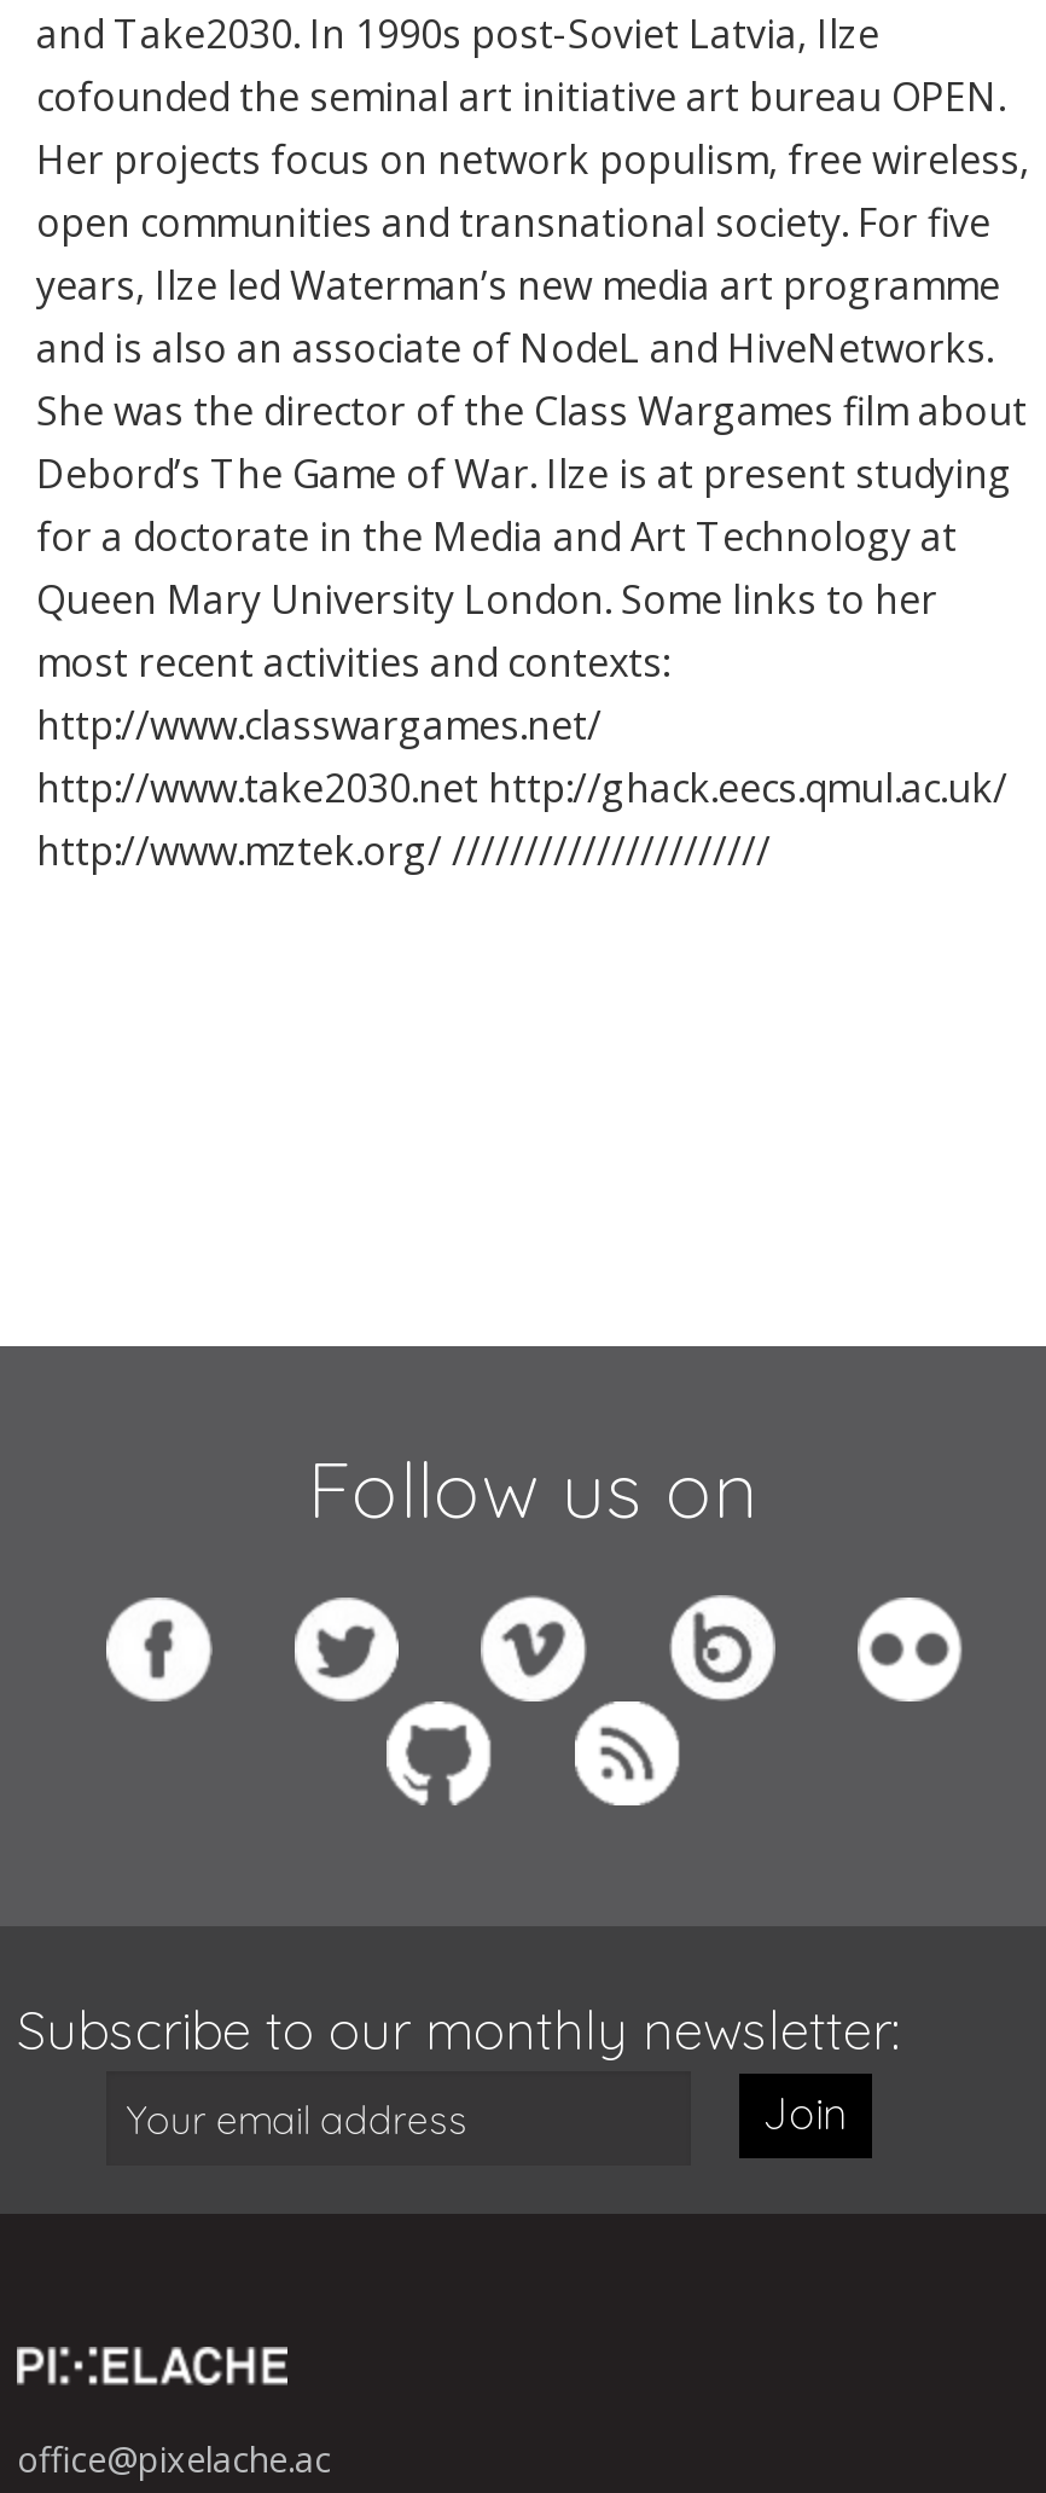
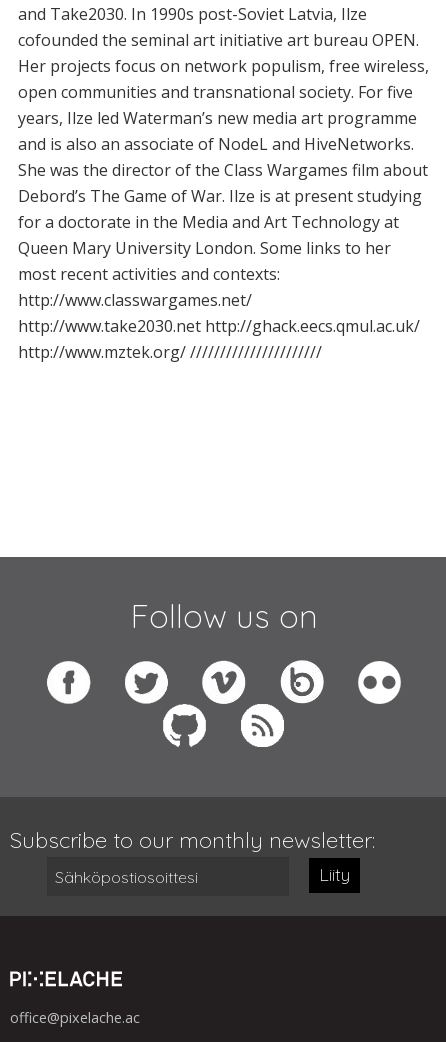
- Join
+ Liity
